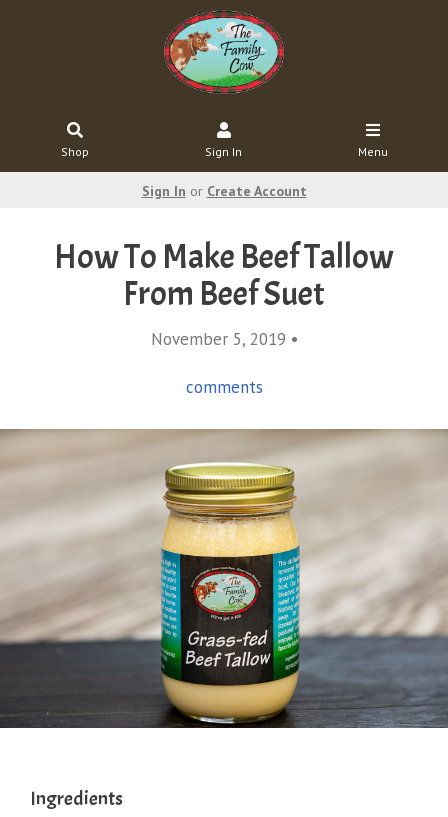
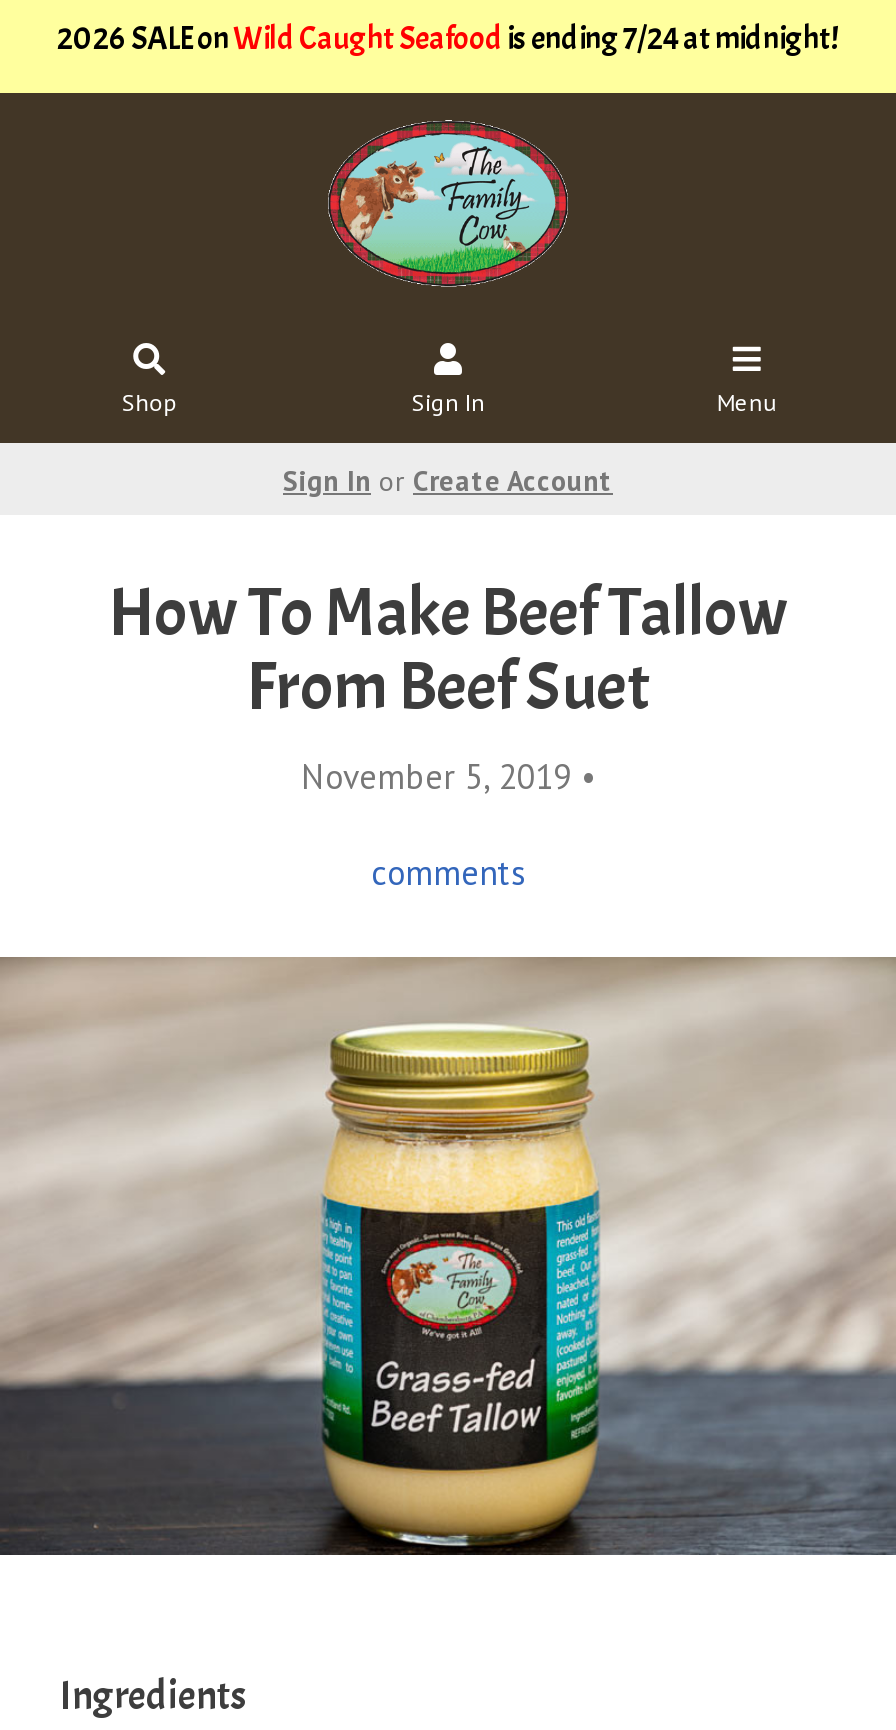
+ 2026 SALE onWild Caught Seafood is ending 7/24 at midnight!
